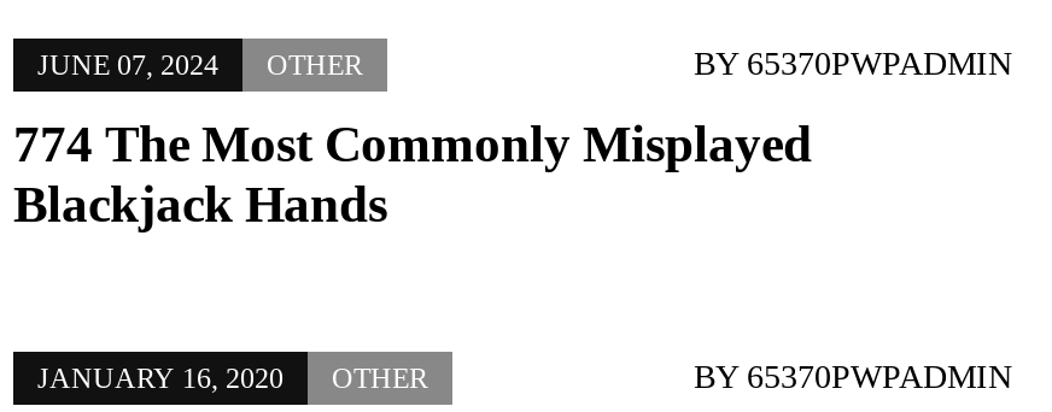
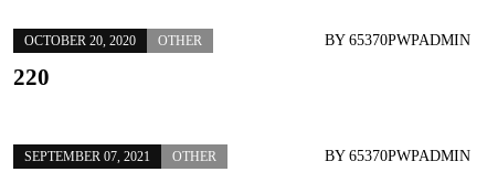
- JUNE 07, 2024 OTHER
+ OCTOBER 20, 2020 OTHER

- 774 The Most Commonly Misplayed
- Blackjack Hands
+ 220

- JANUARY 16, 2020 OTHER
+ SEPTEMBER 07, 2021 OTHER
